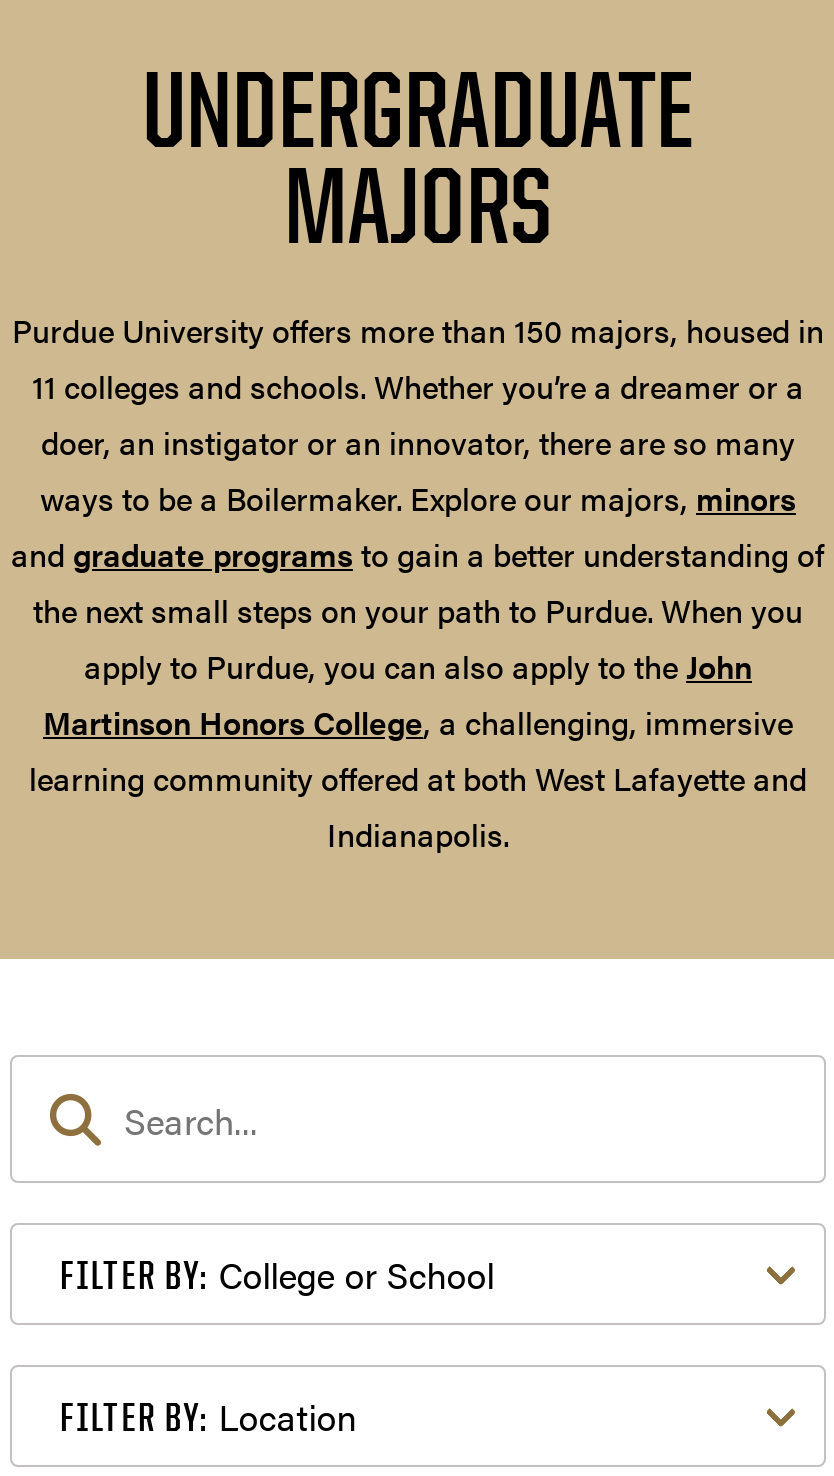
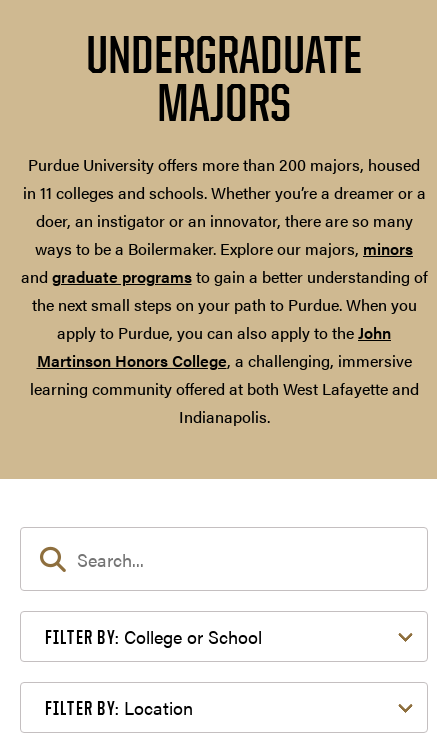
- Purdue University offers more than 150 majors, housed in
- 11 colleges and schools. Whether you’re a dreamer or a
+ Purdue University offers more than 200 majors, housed
+ in 11 colleges and schools. Whether you’re a dreamer or a
